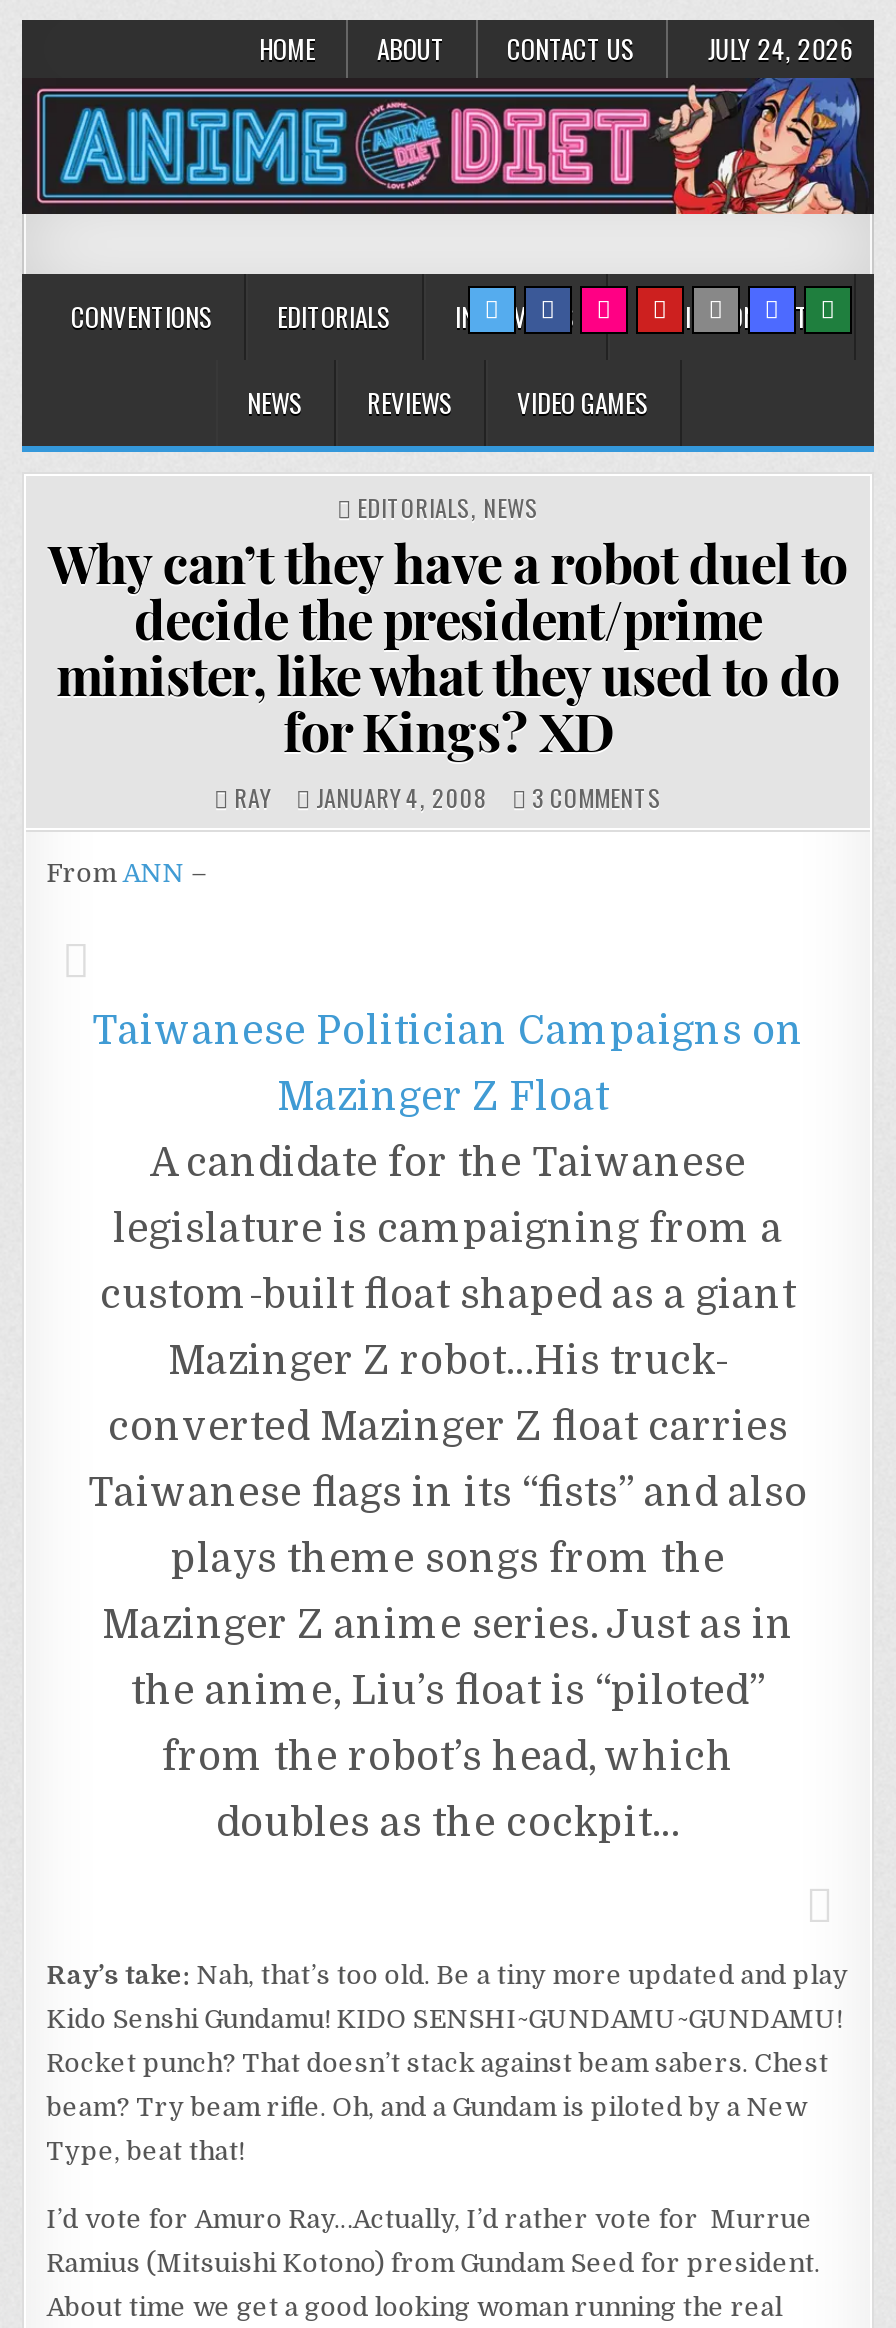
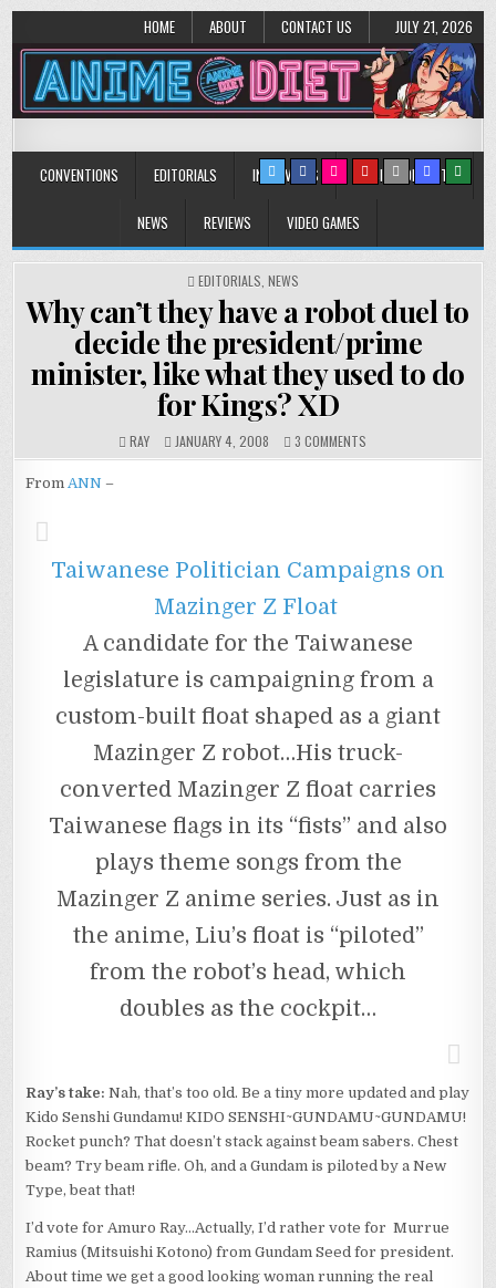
- HOME ABOUT CONTACT US JULY 24, 2026
+ HOME ABOUT CONTACT US JULY 21, 2026
